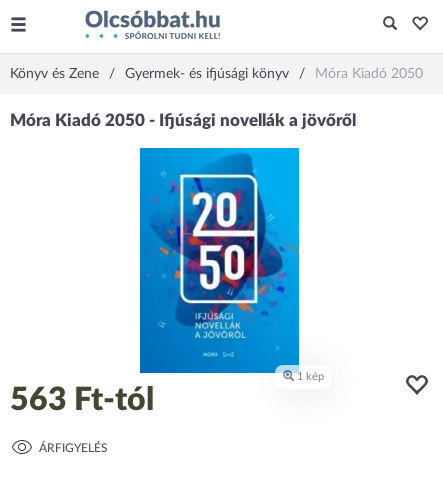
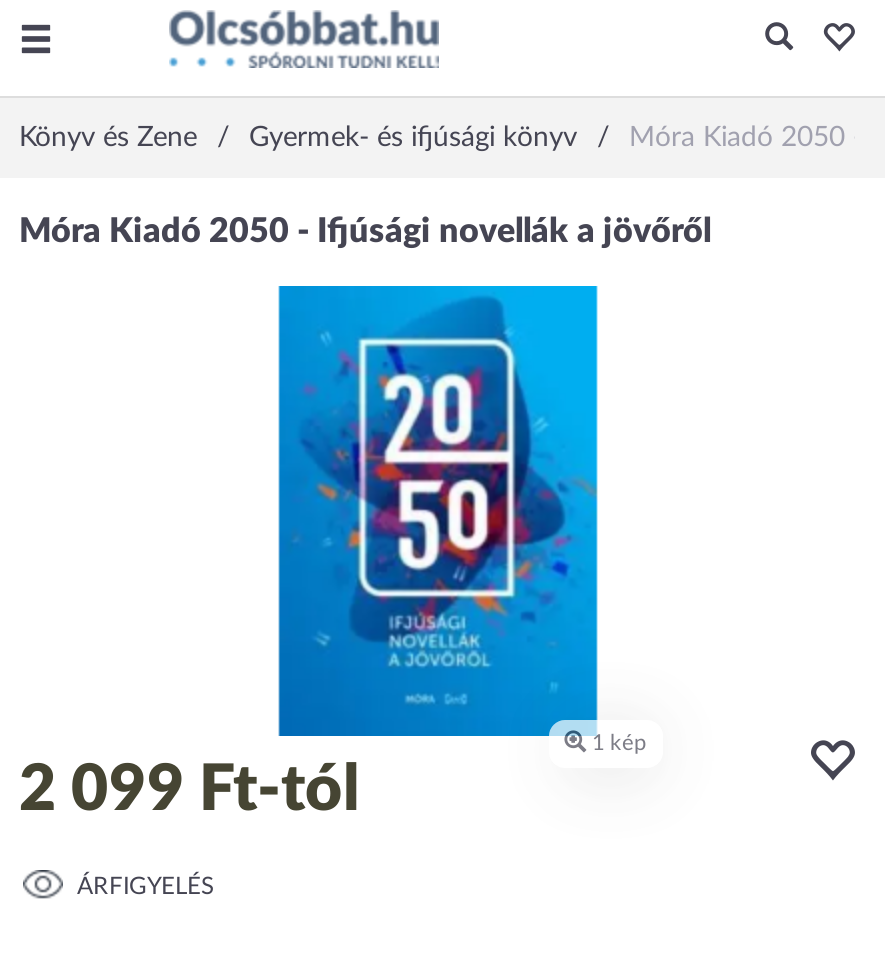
- 563 Ft-tól
+ 2 099 Ft-tól
